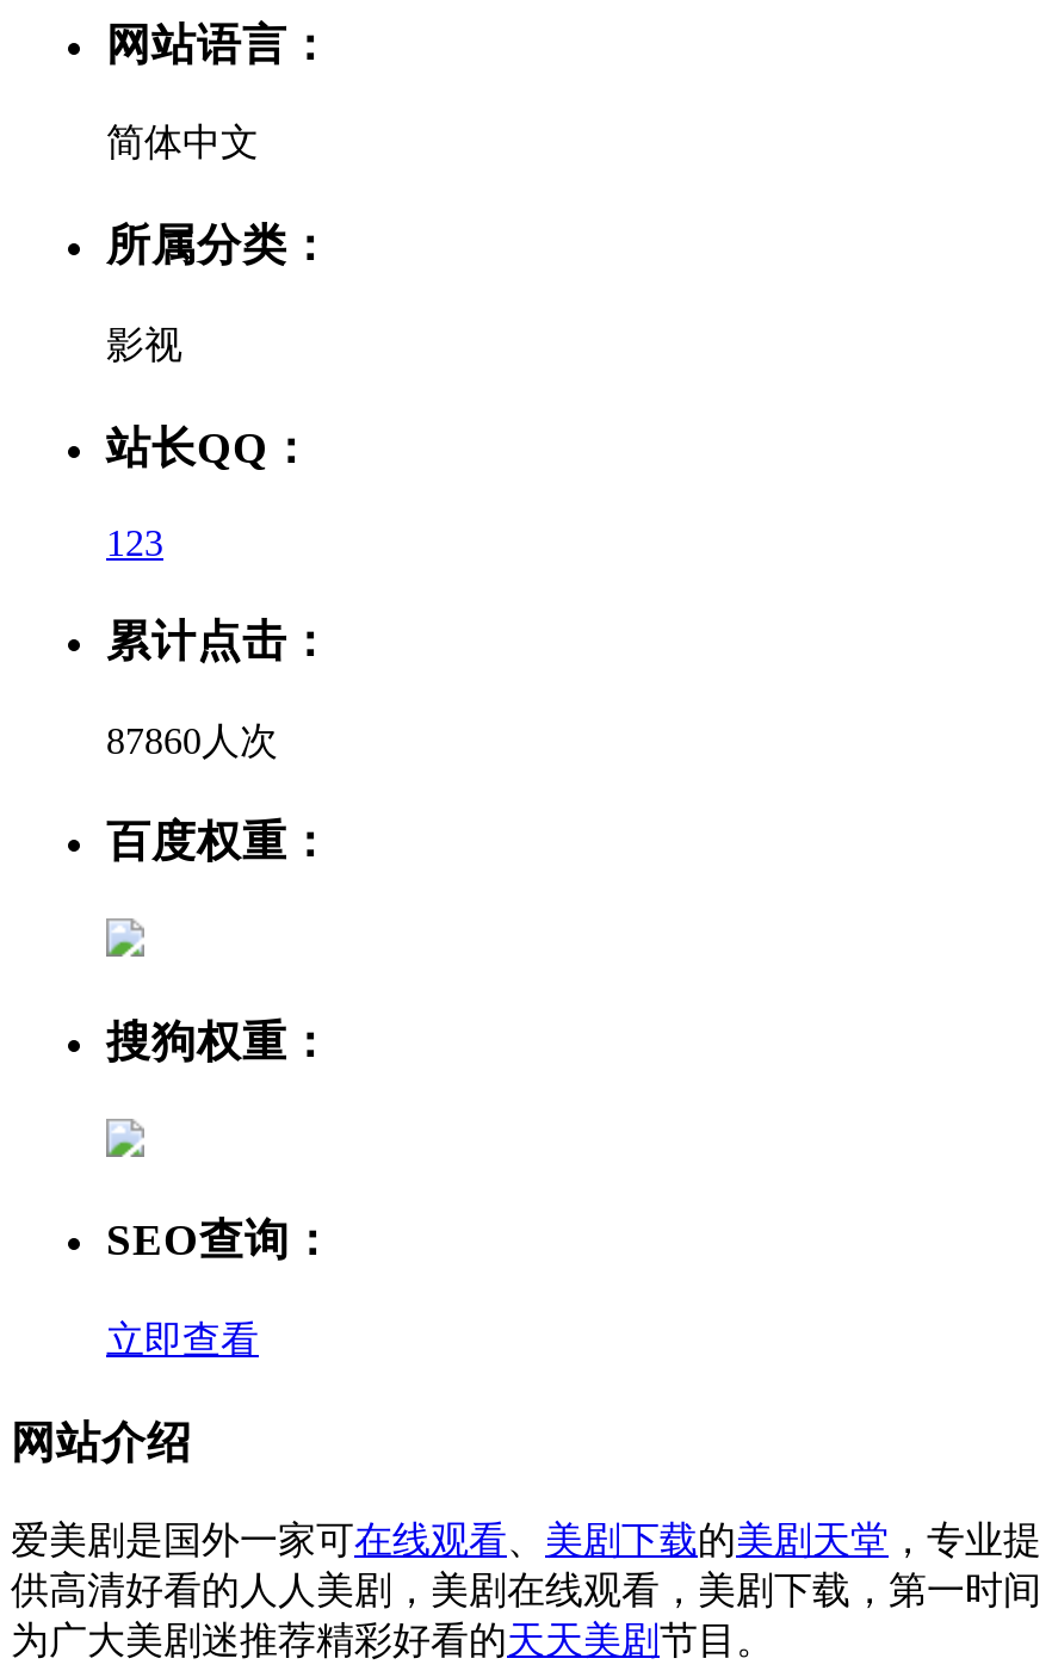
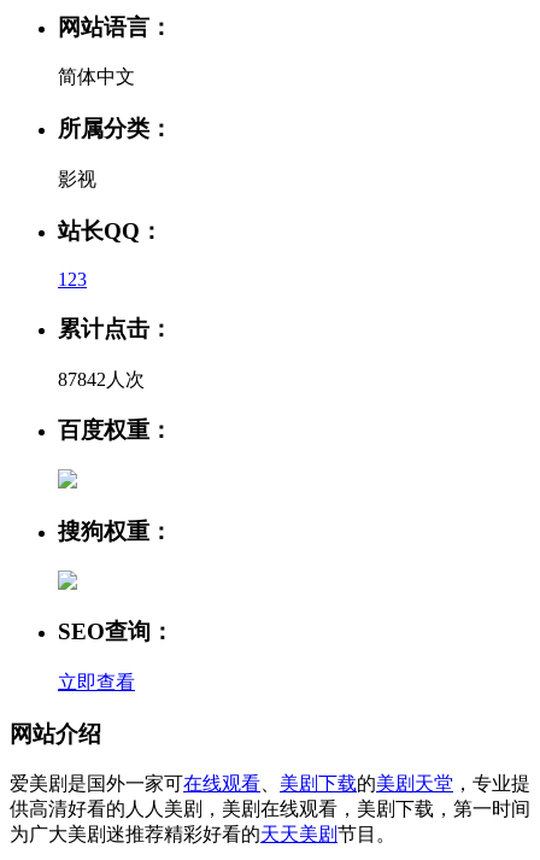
- 87860人次
+ 87842人次
